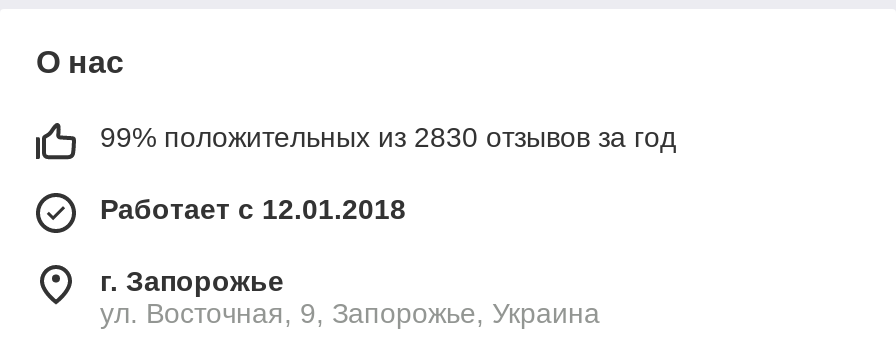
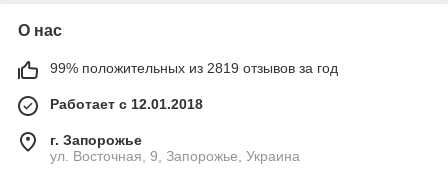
- 99% положительных из 2830 отзывов за год
+ 99% положительных из 2819 отзывов за год
